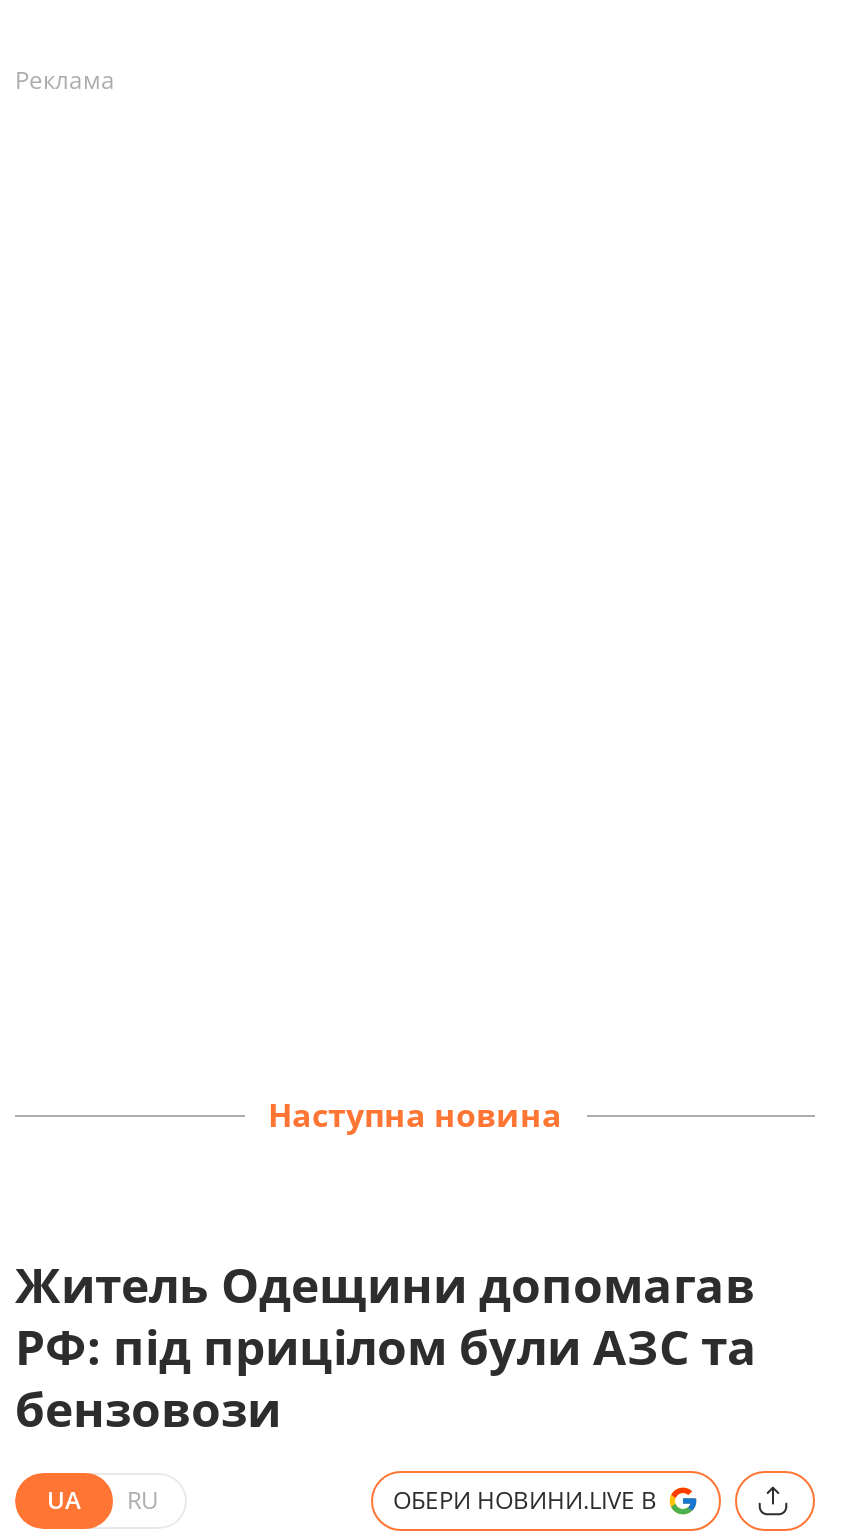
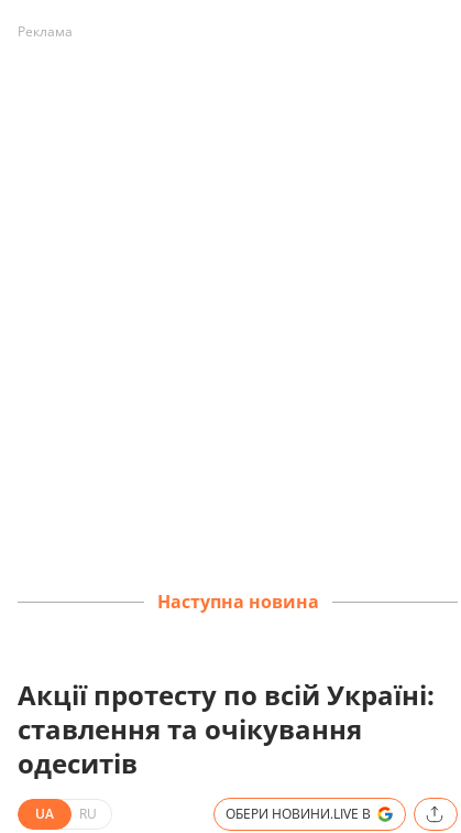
- Житель Одещини допомагав
- РФ: під прицілом були АЗС та
- бензовози
+ Акції протесту по всій Україні:
+ ставлення та очікування
+ одеситів
